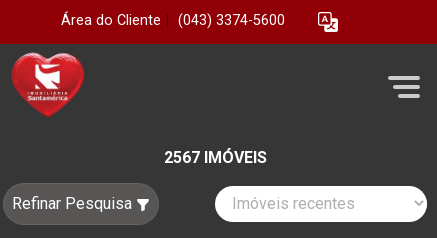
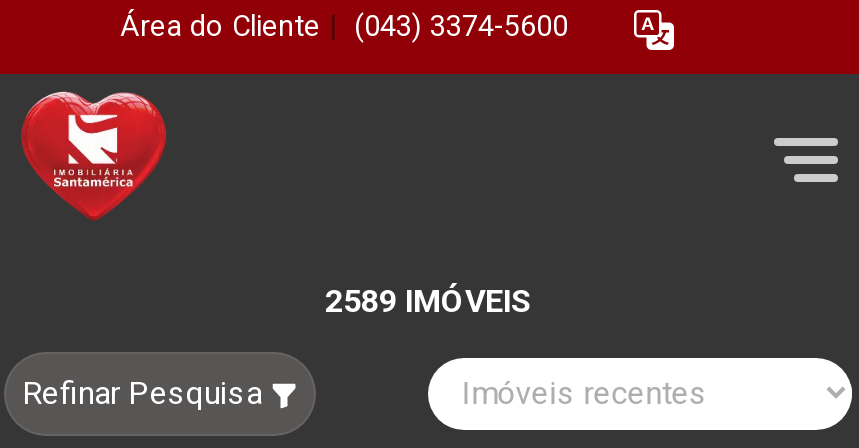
- 2567 IMÓVEIS
+ 2589 IMÓVEIS
